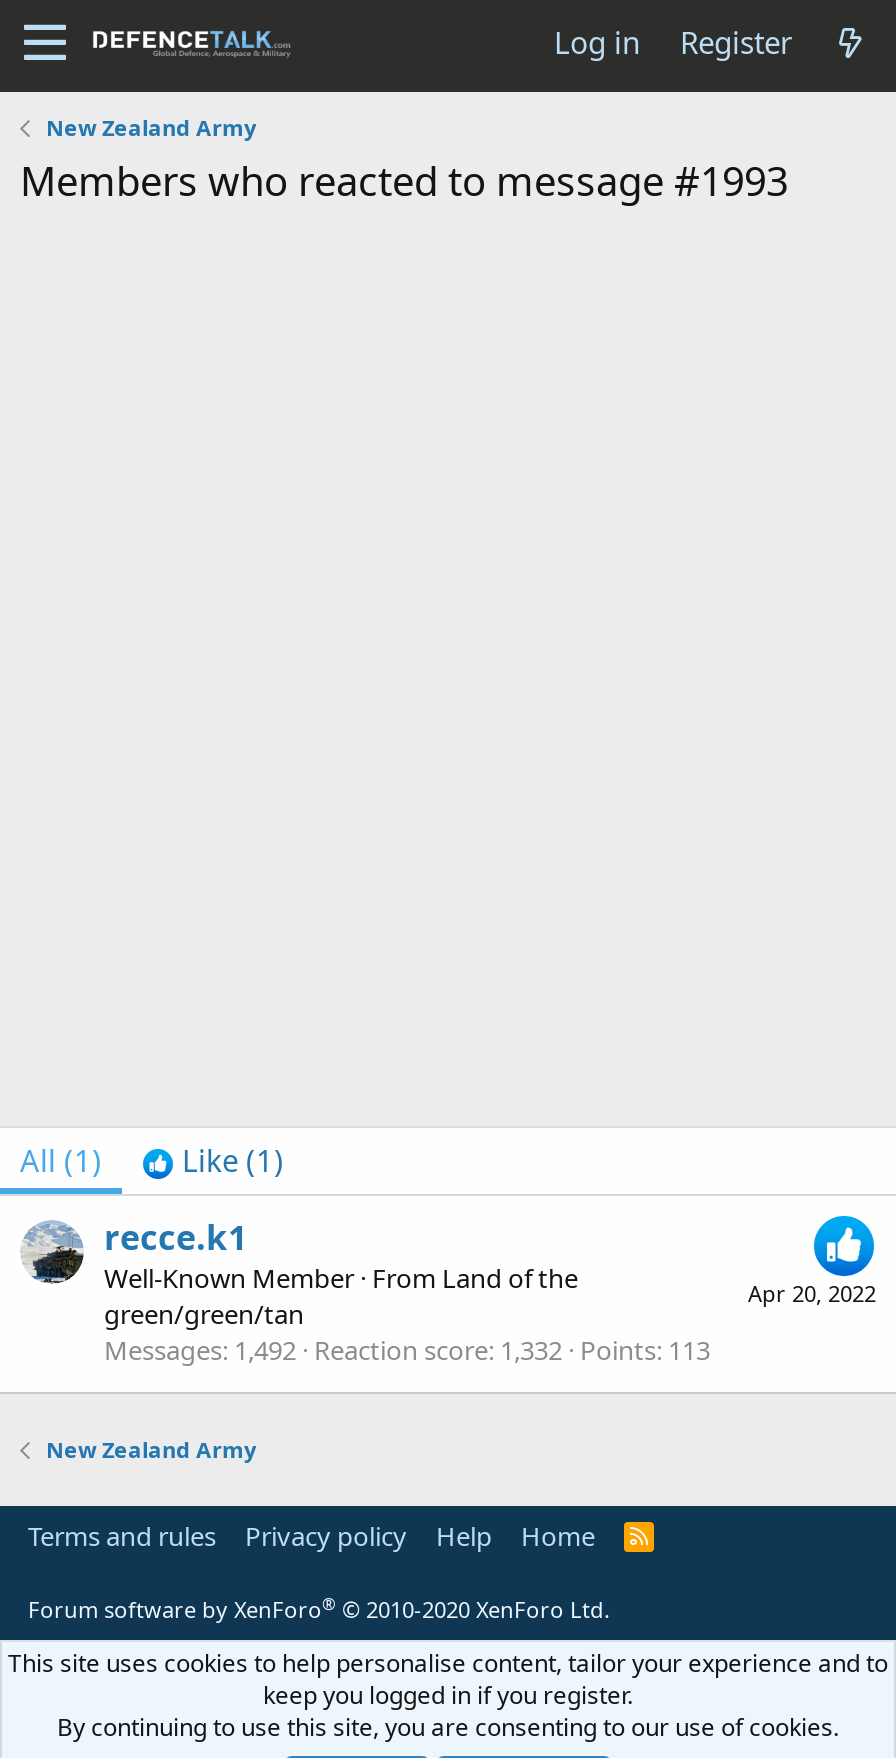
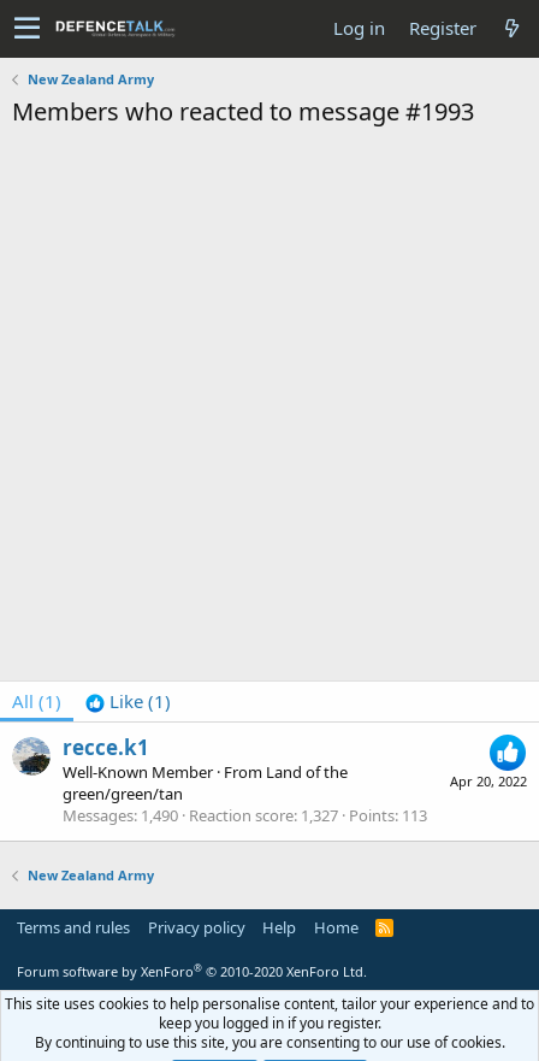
- Messages 1,492 Reaction score 1,332 Points 113
+ Messages 1,490 Reaction score 1,327 Points 113
